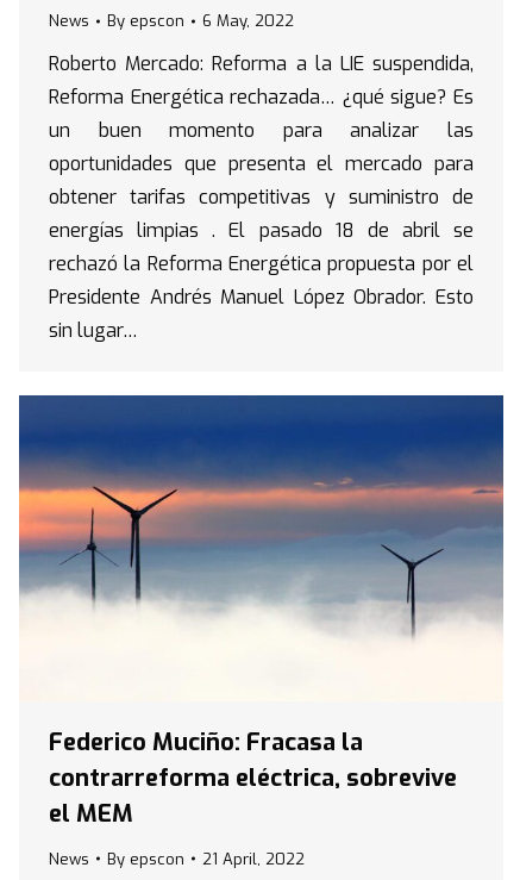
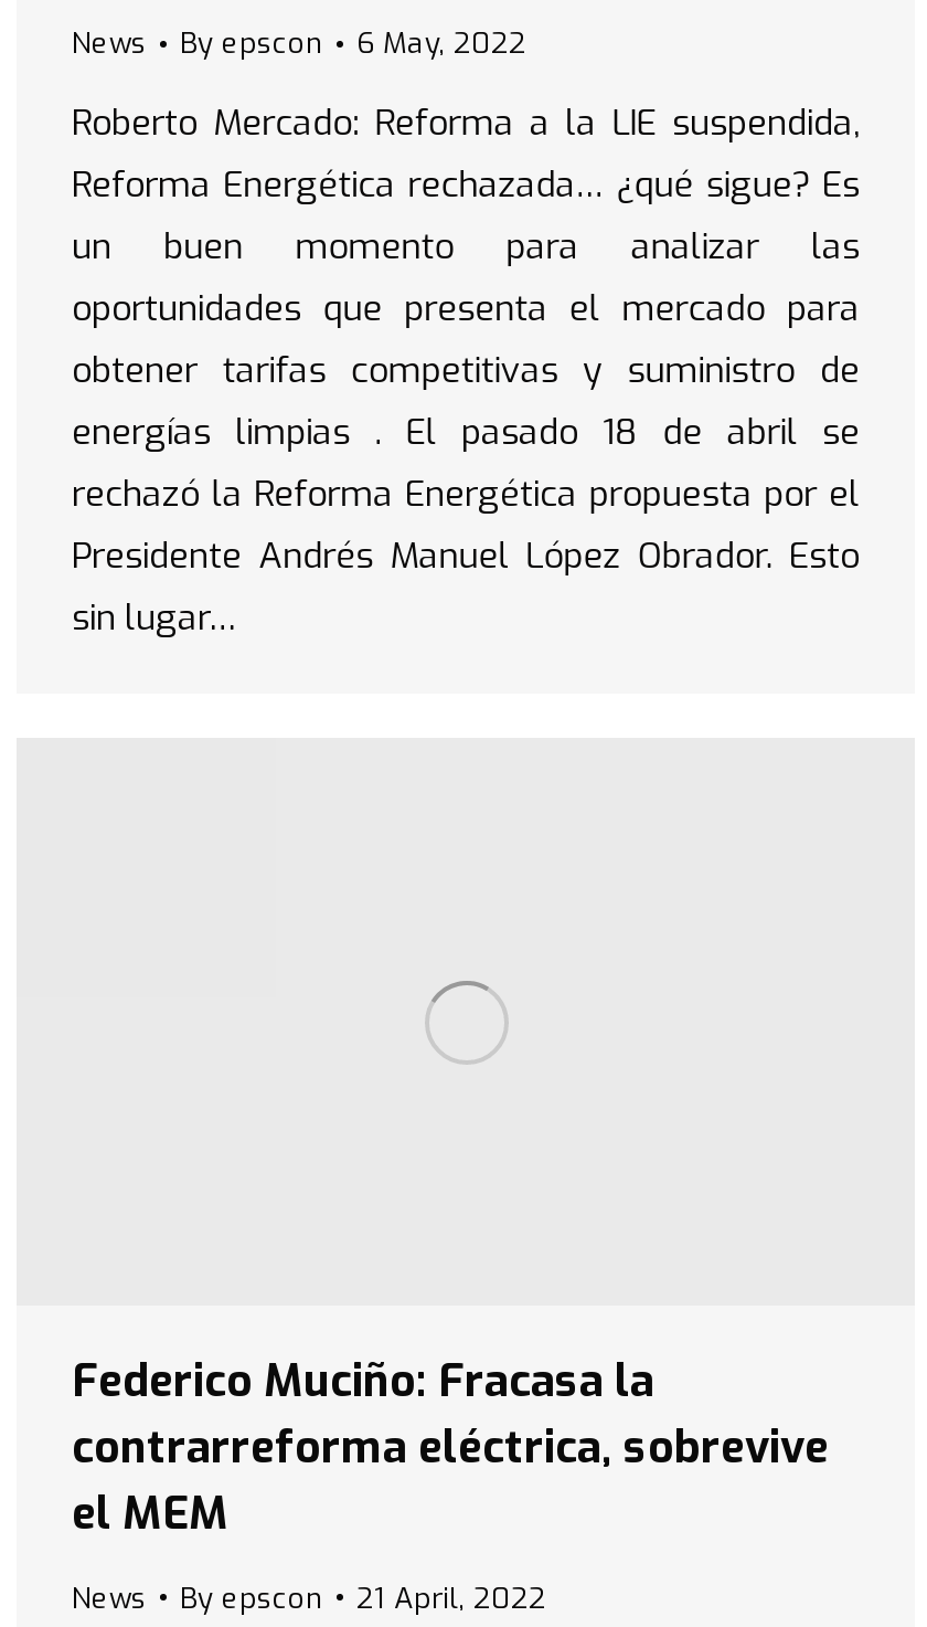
- [image]
